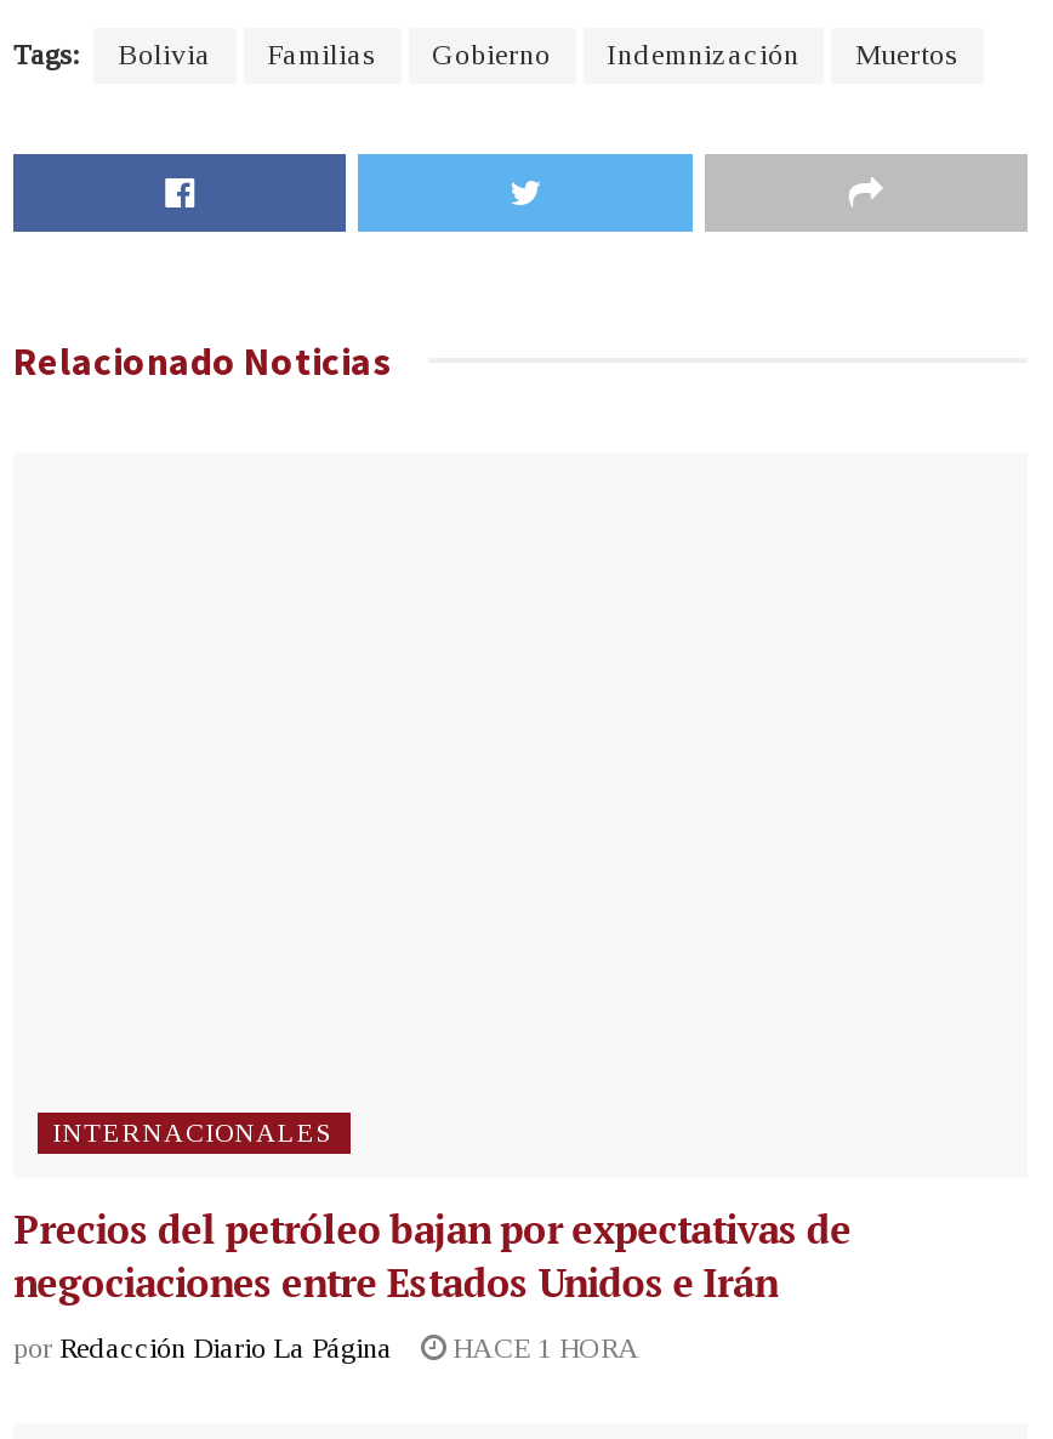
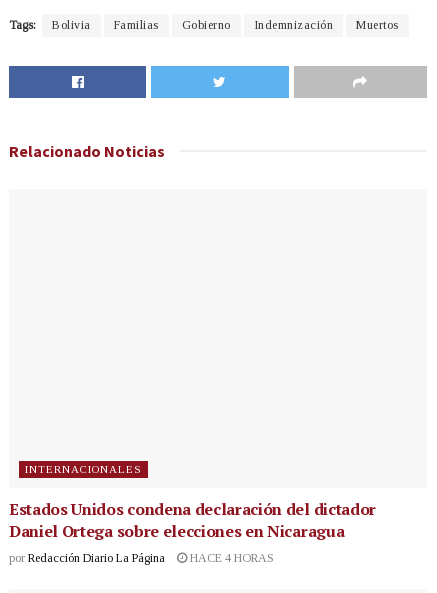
- Precios del petróleo bajan por expectativas de
- negociaciones entre Estados Unidos e Irán
+ Estados Unidos condena declaración del dictador
+ Daniel Ortega sobre elecciones en Nicaragua

- por Redacción Diario La Página HACE 1 HORA
+ por Redacción Diario La Página HACE 4 HORAS
